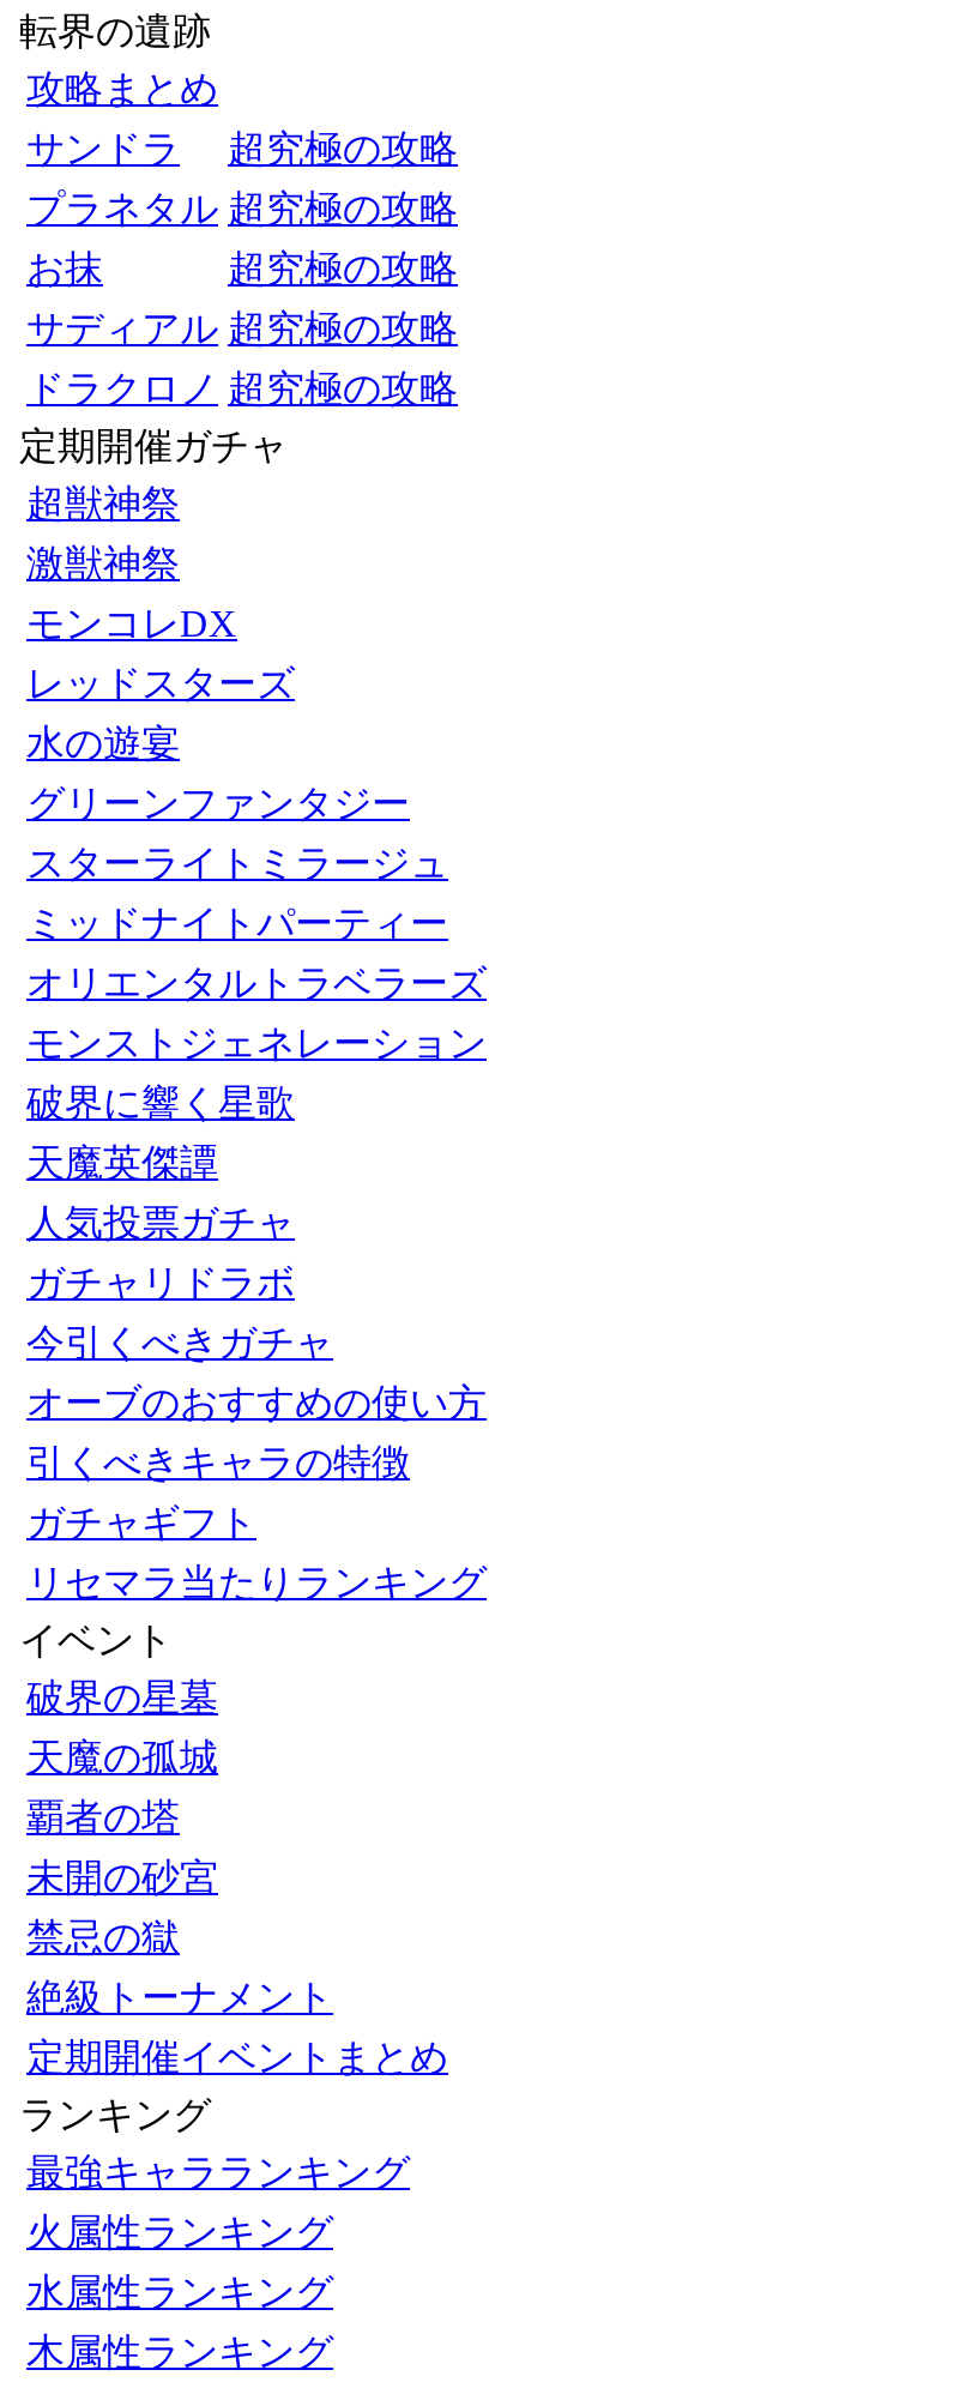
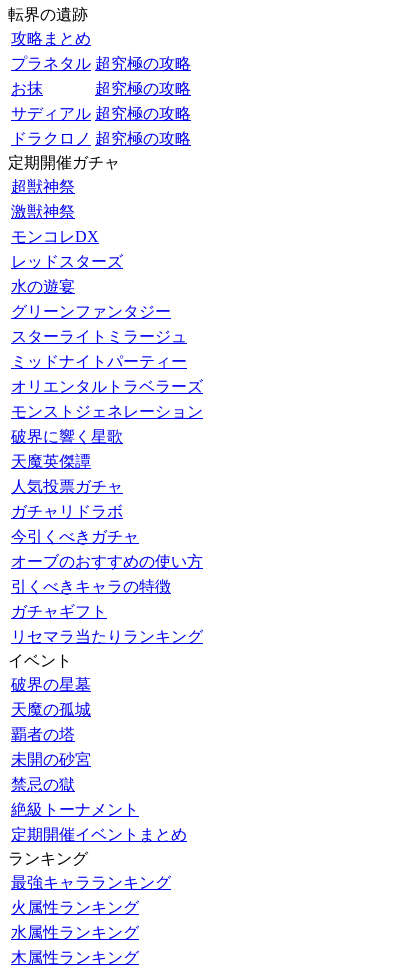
- サンドラ
- 超究極の攻略
